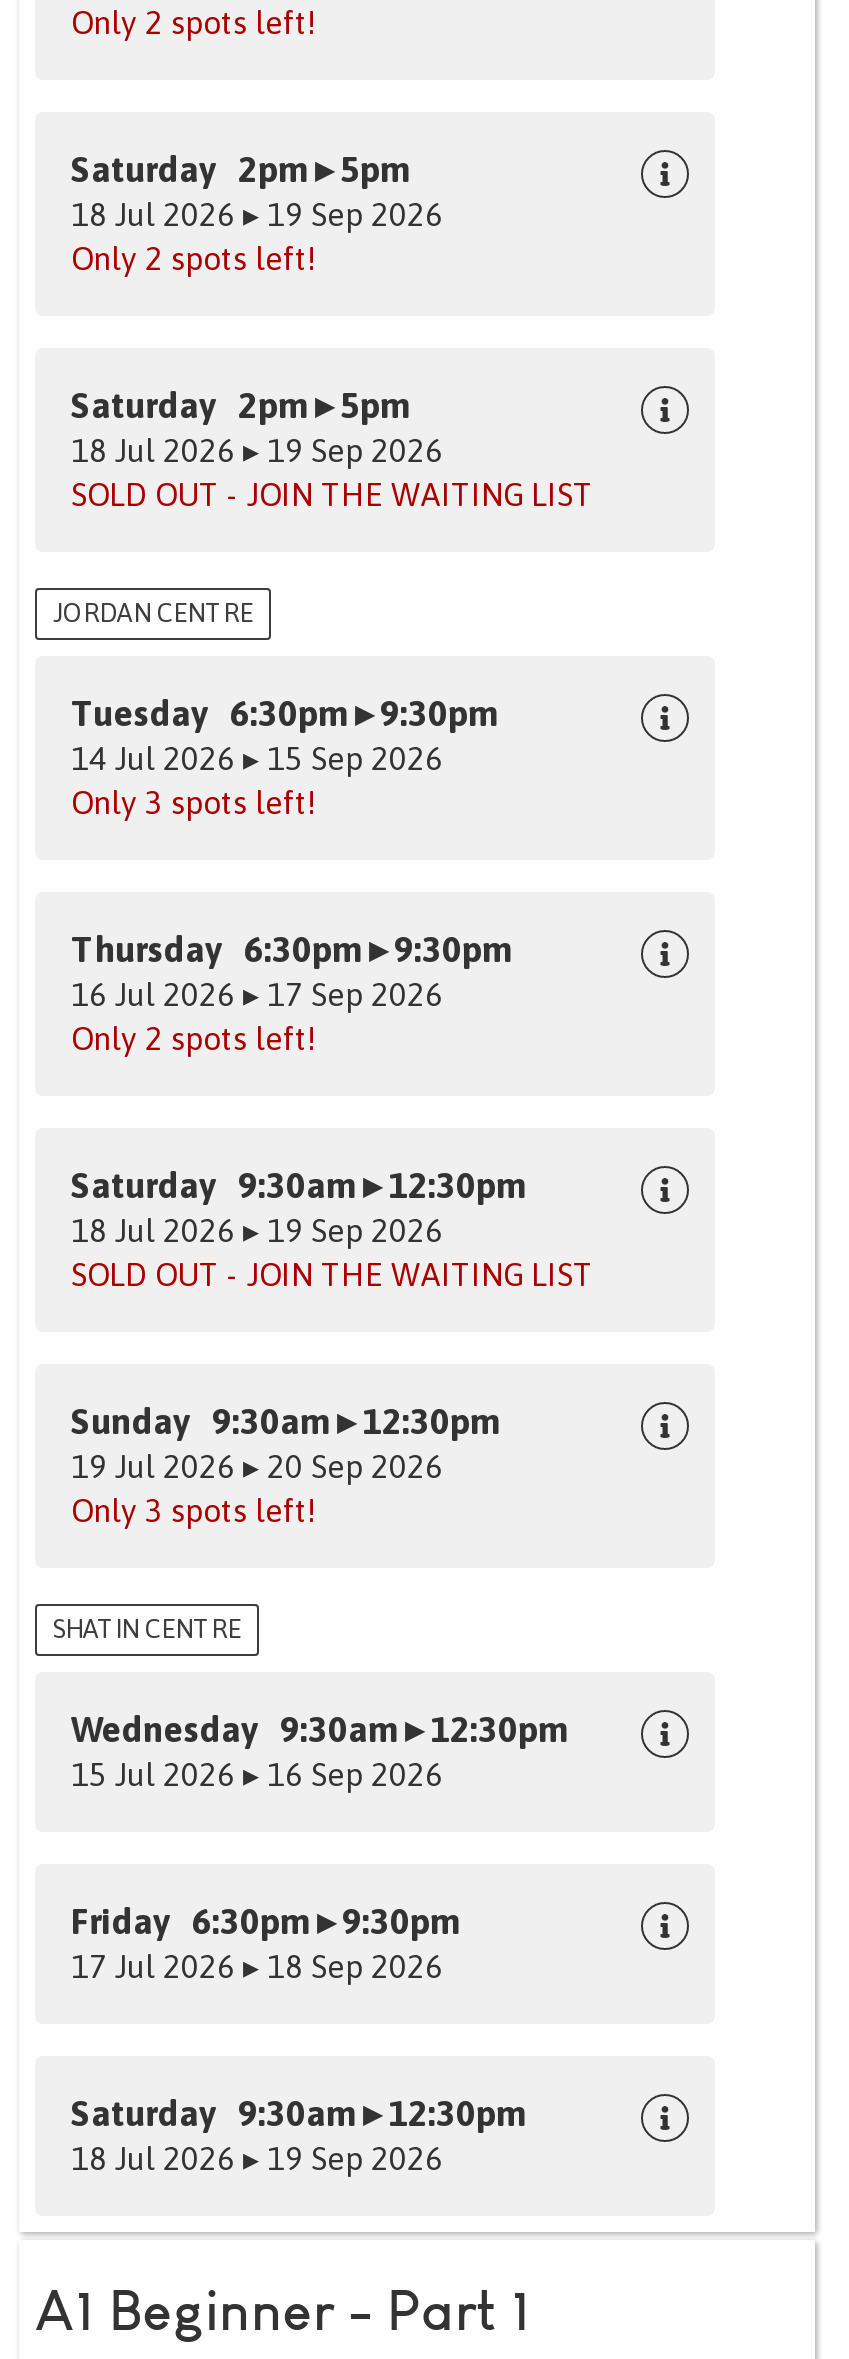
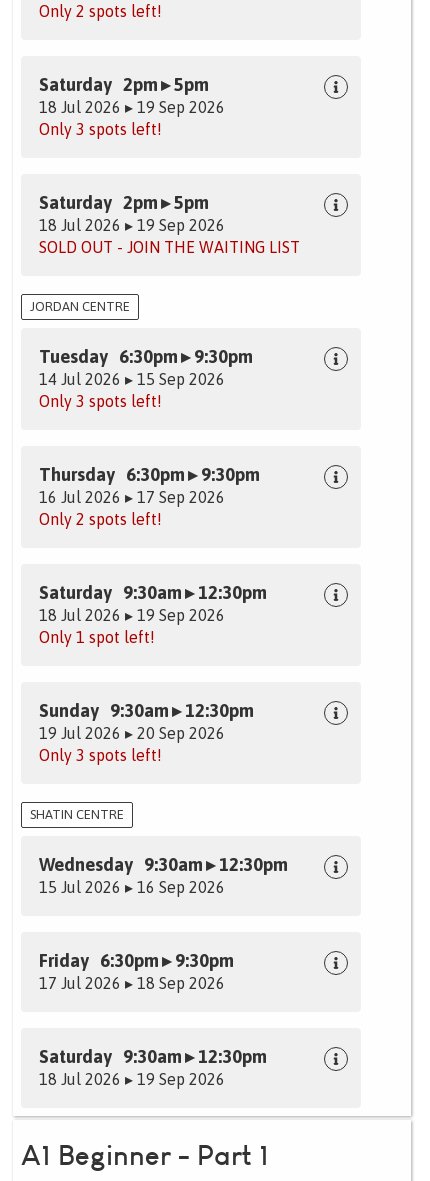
- Only 2 spots left!
+ Only 3 spots left!

- SOLD OUT - JOIN THE WAITING LIST
+ Only 1 spot left!
